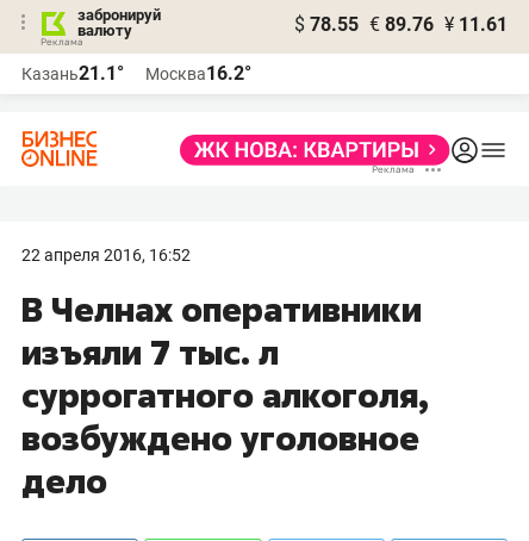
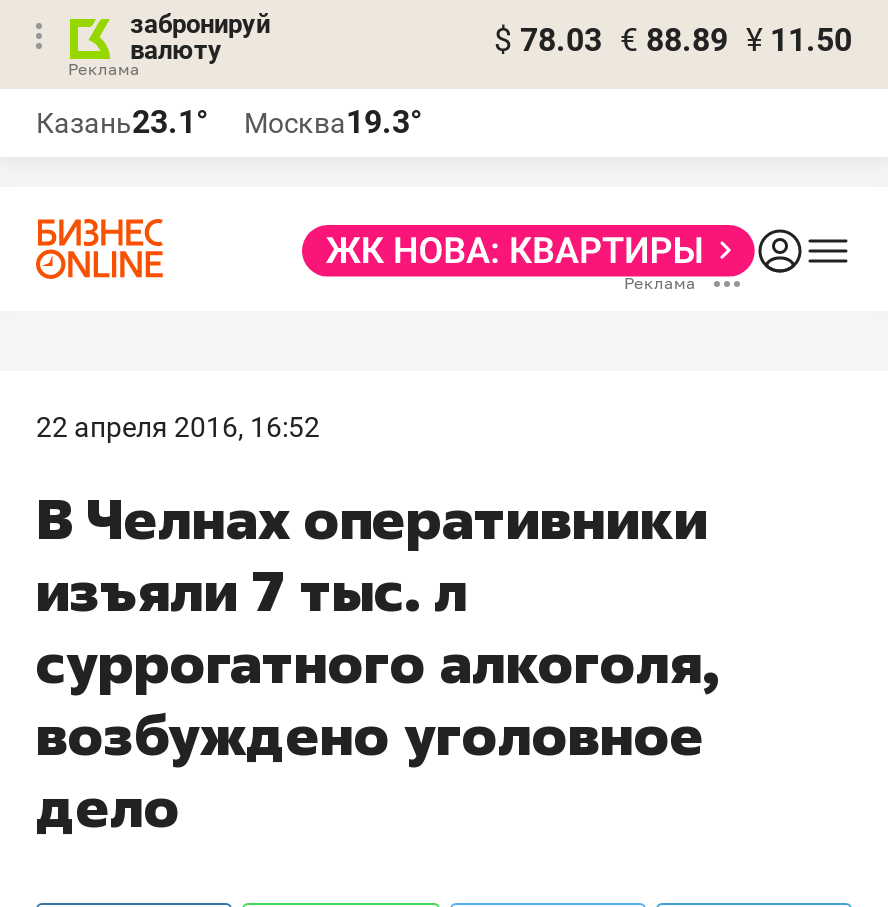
- $ 78.55 € 89.76 ¥ 11.61
+ $ 78.03 € 88.89 ¥ 11.50

- Казань21.1°
+ Казань23.1°

- Москва16.2°
+ Москва19.3°
